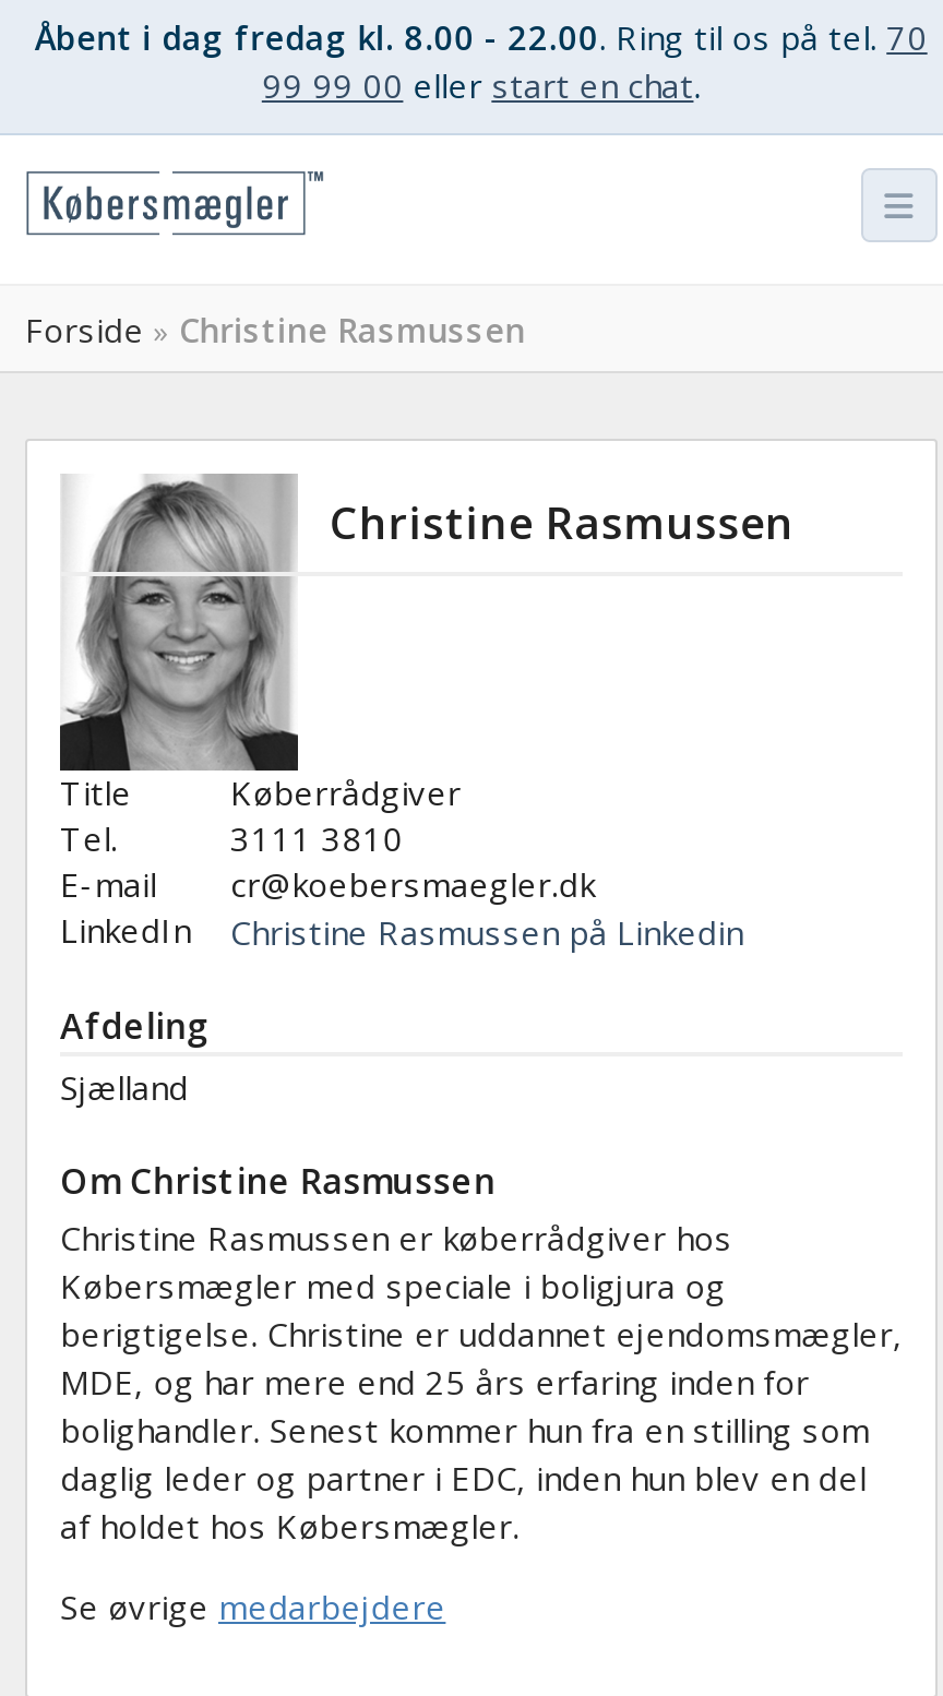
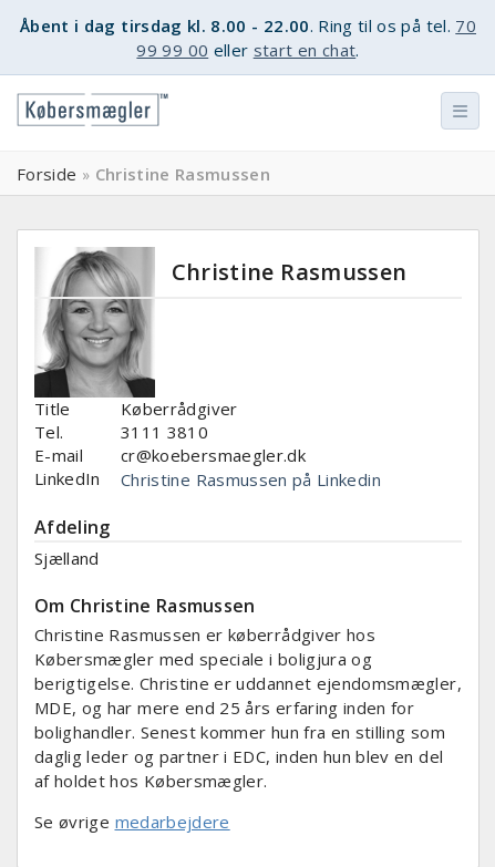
- Åbent i dag fredag kl. 8.00 - 22.00. Ring til os på tel. 70
+ Åbent i dag tirsdag kl. 8.00 - 22.00. Ring til os på tel. 70
